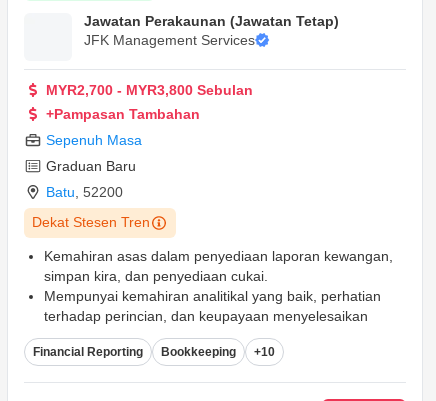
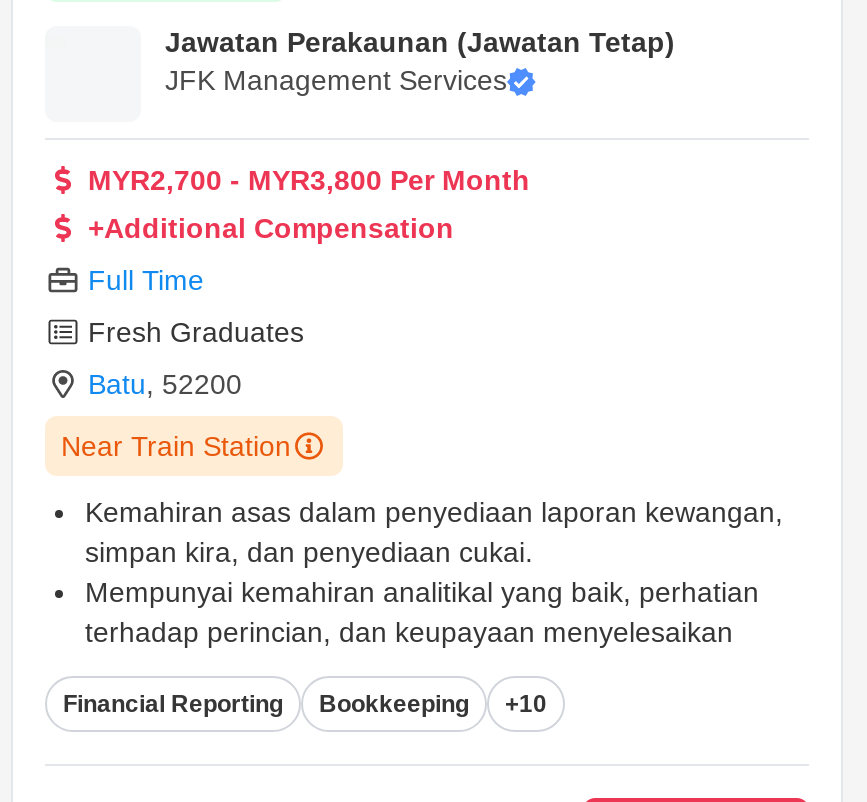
- MYR2,700 - MYR3,800 Sebulan
+ MYR2,700 - MYR3,800 Per Month

- +Pampasan Tambahan
+ +Additional Compensation

- Sepenuh Masa
+ Full Time

- Graduan Baru
+ Fresh Graduates

- Dekat Stesen Tren
+ Near Train Station
